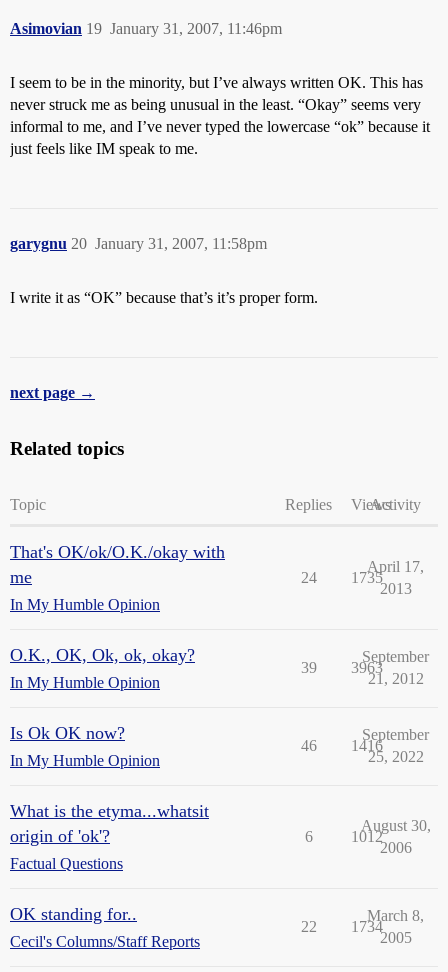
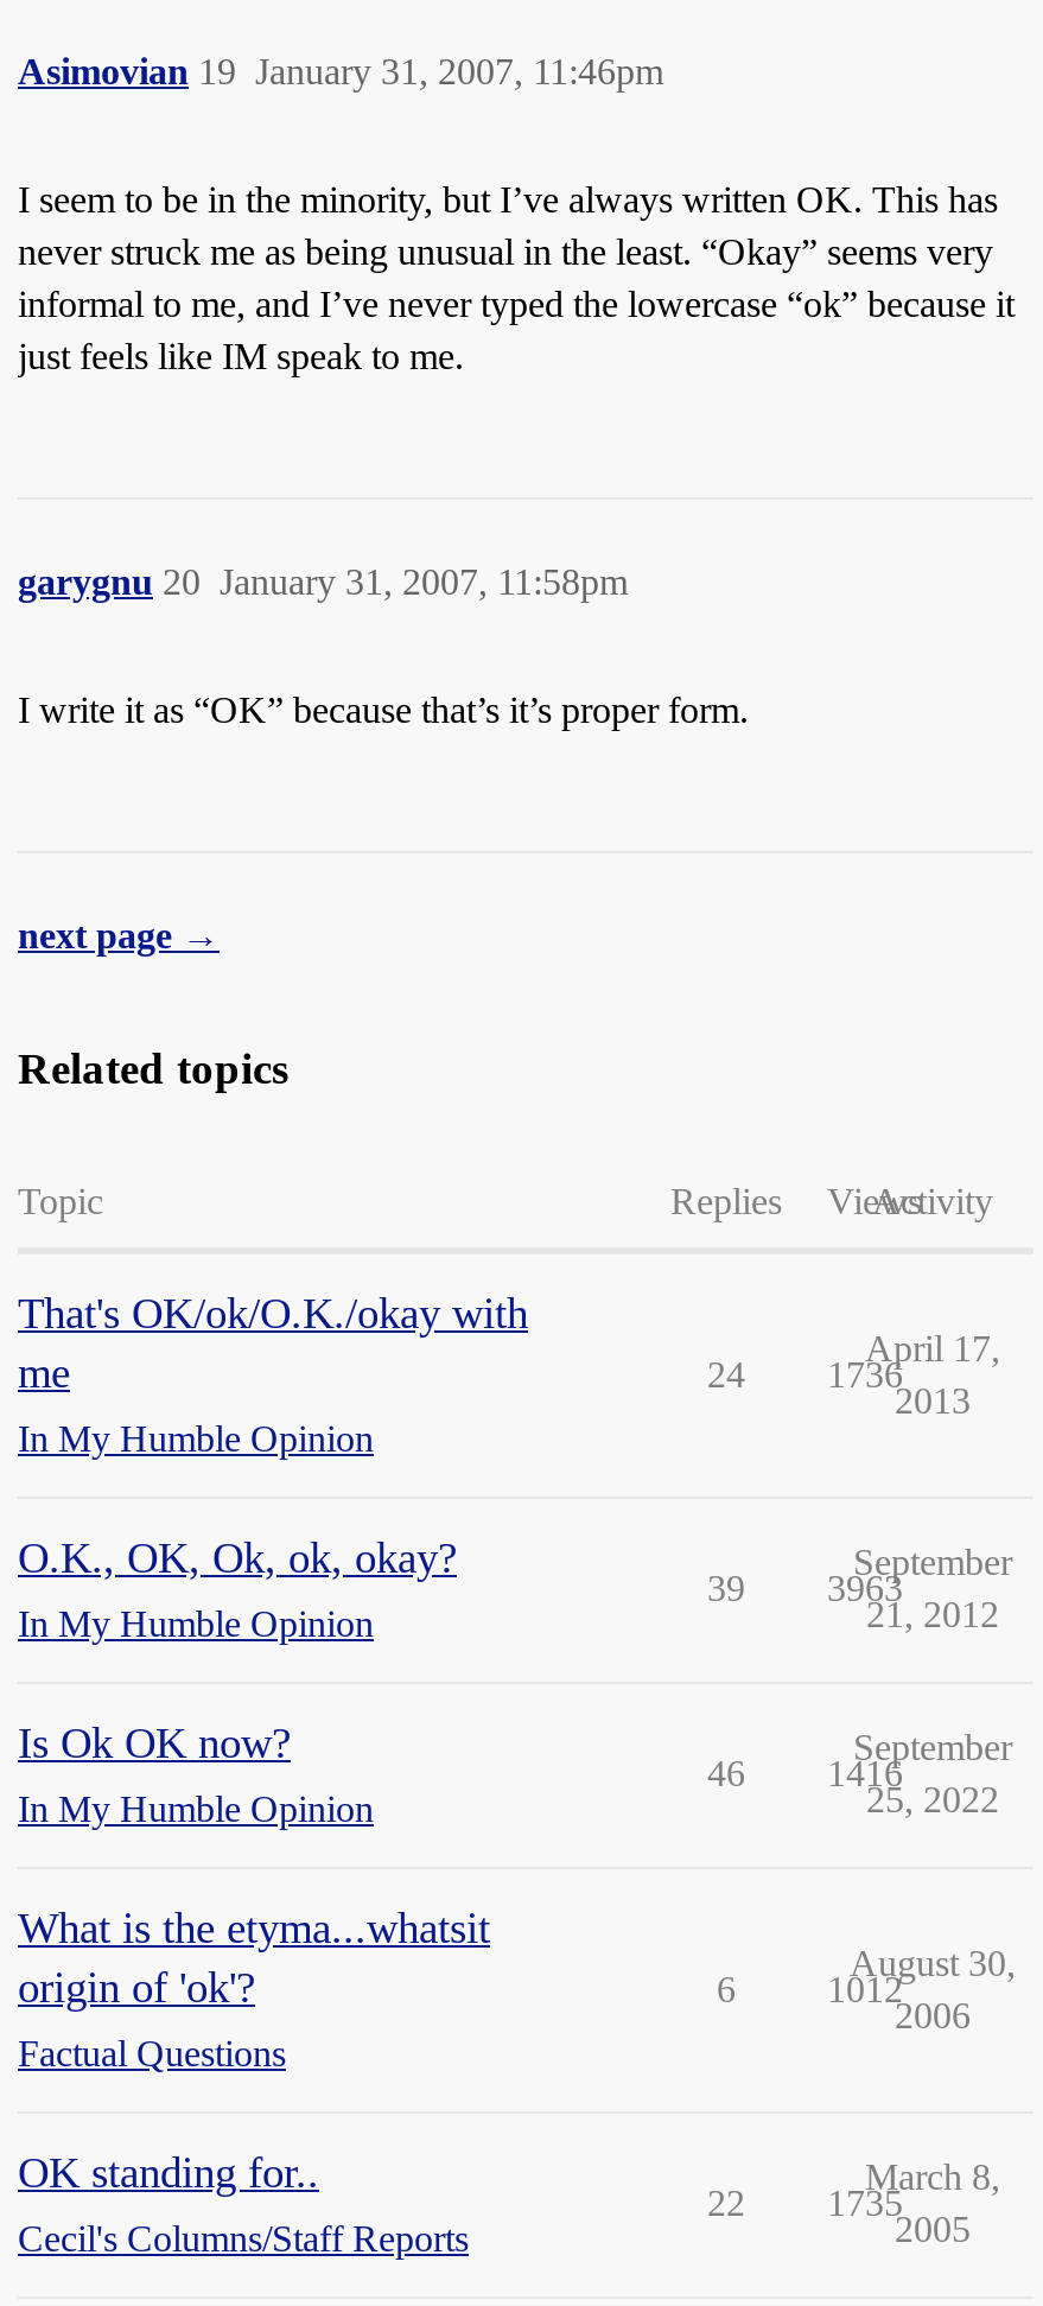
- 1735
+ 1736

- 1734
+ 1735
